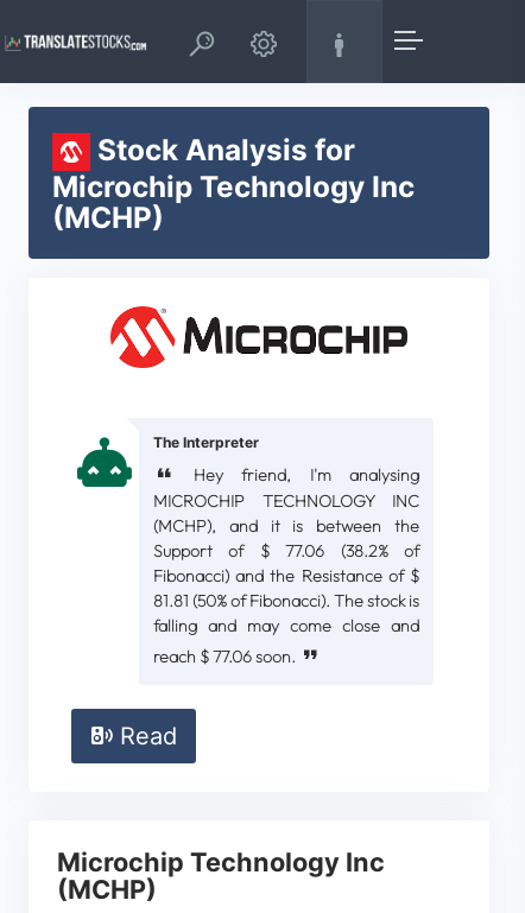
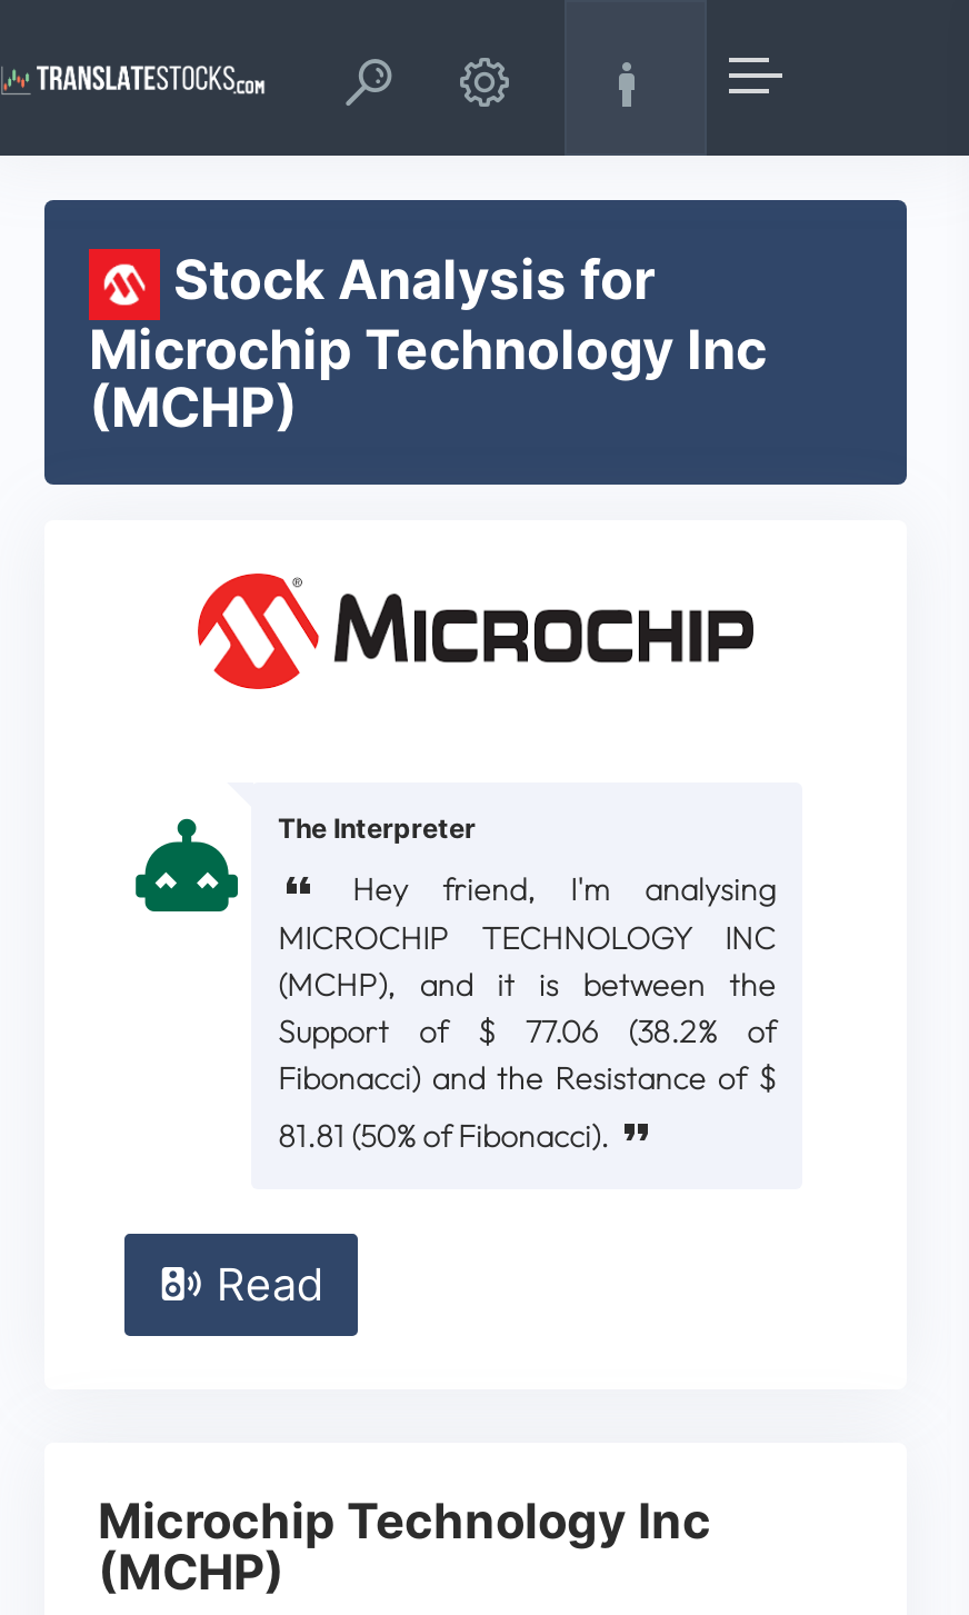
- 81.81 (50% of Fibonacci). The stock is
- falling and may come close and
- reach $ 77.06 soon.
+ 81.81 (50% of Fibonacci).
